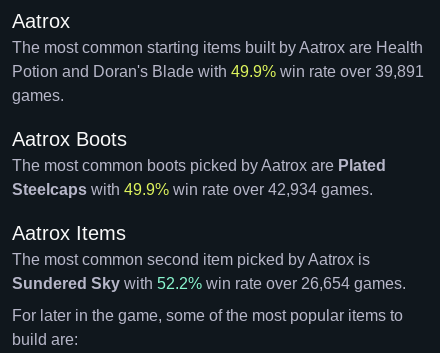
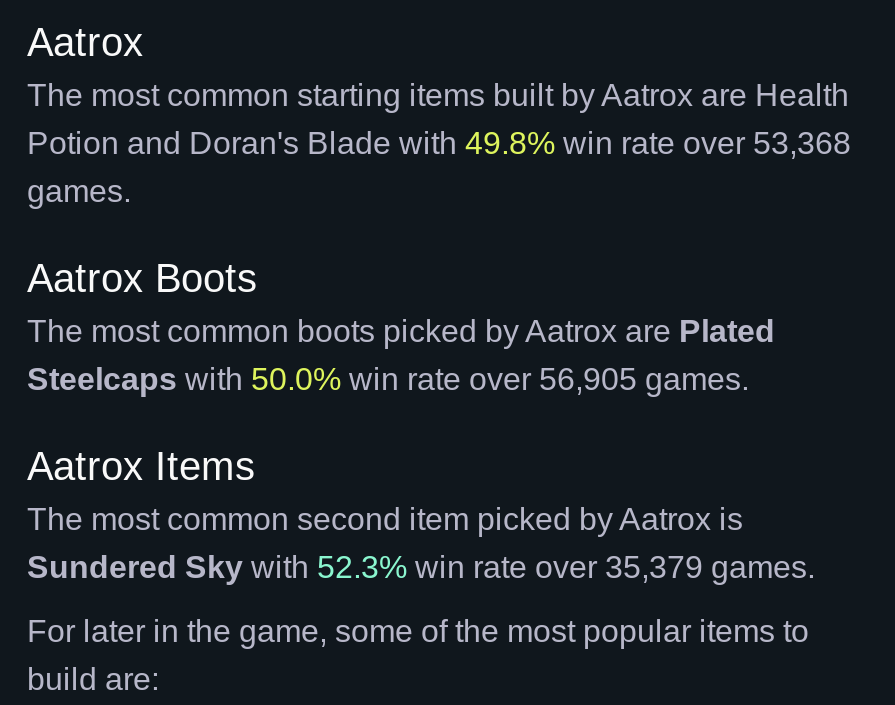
- Potion and Doran's Blade with 49.9% win rate over 39,891
+ Potion and Doran's Blade with 49.8% win rate over 53,368

- Steelcaps with 49.9% win rate over 42,934 games.
+ Steelcaps with 50.0% win rate over 56,905 games.

- Sundered Sky with 52.2% win rate over 26,654 games.
+ Sundered Sky with 52.3% win rate over 35,379 games.
